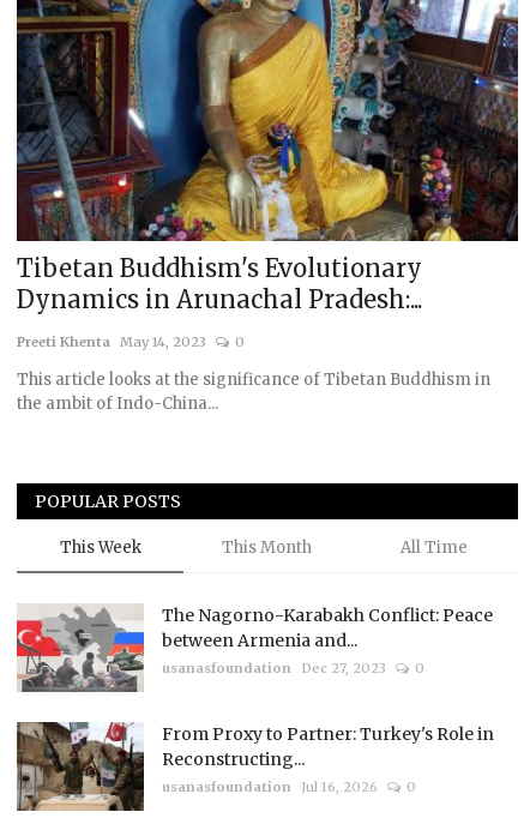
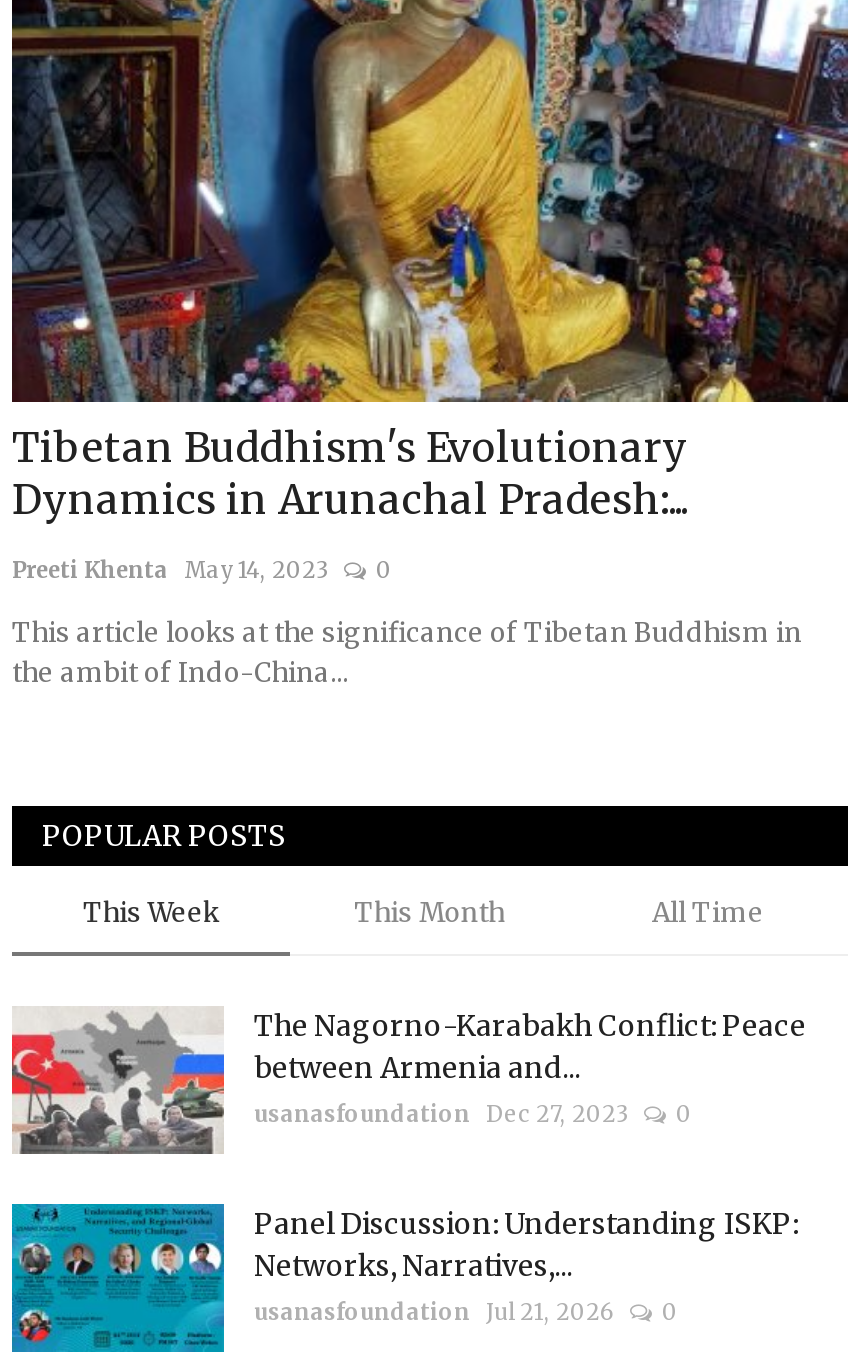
- [image]
- From Proxy to Partner: Turkey's Role in
- Reconstructing...
- usanasfoundation Jul 16, 2026
+ [image]
+ Panel Discussion: Understanding ISKP:
+ Networks, Narratives,...
+ usanasfoundation Jul 21, 2026
